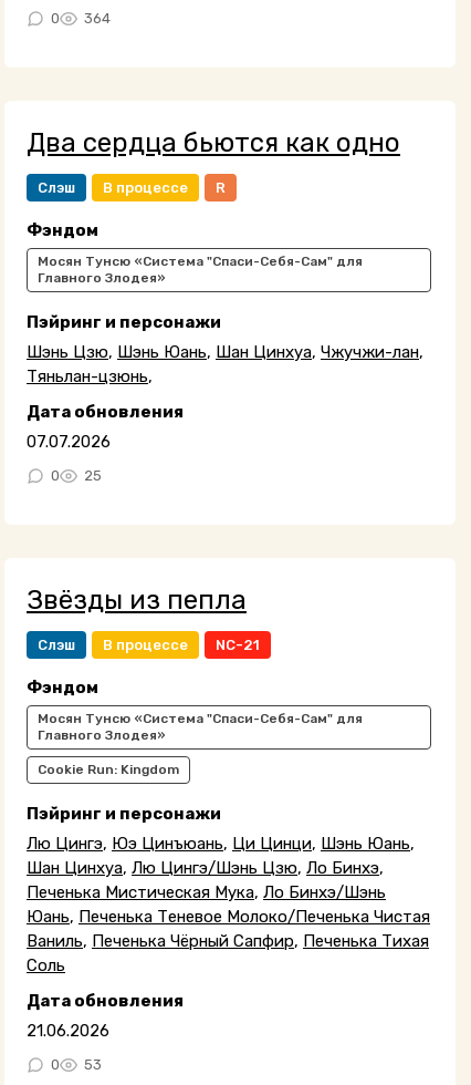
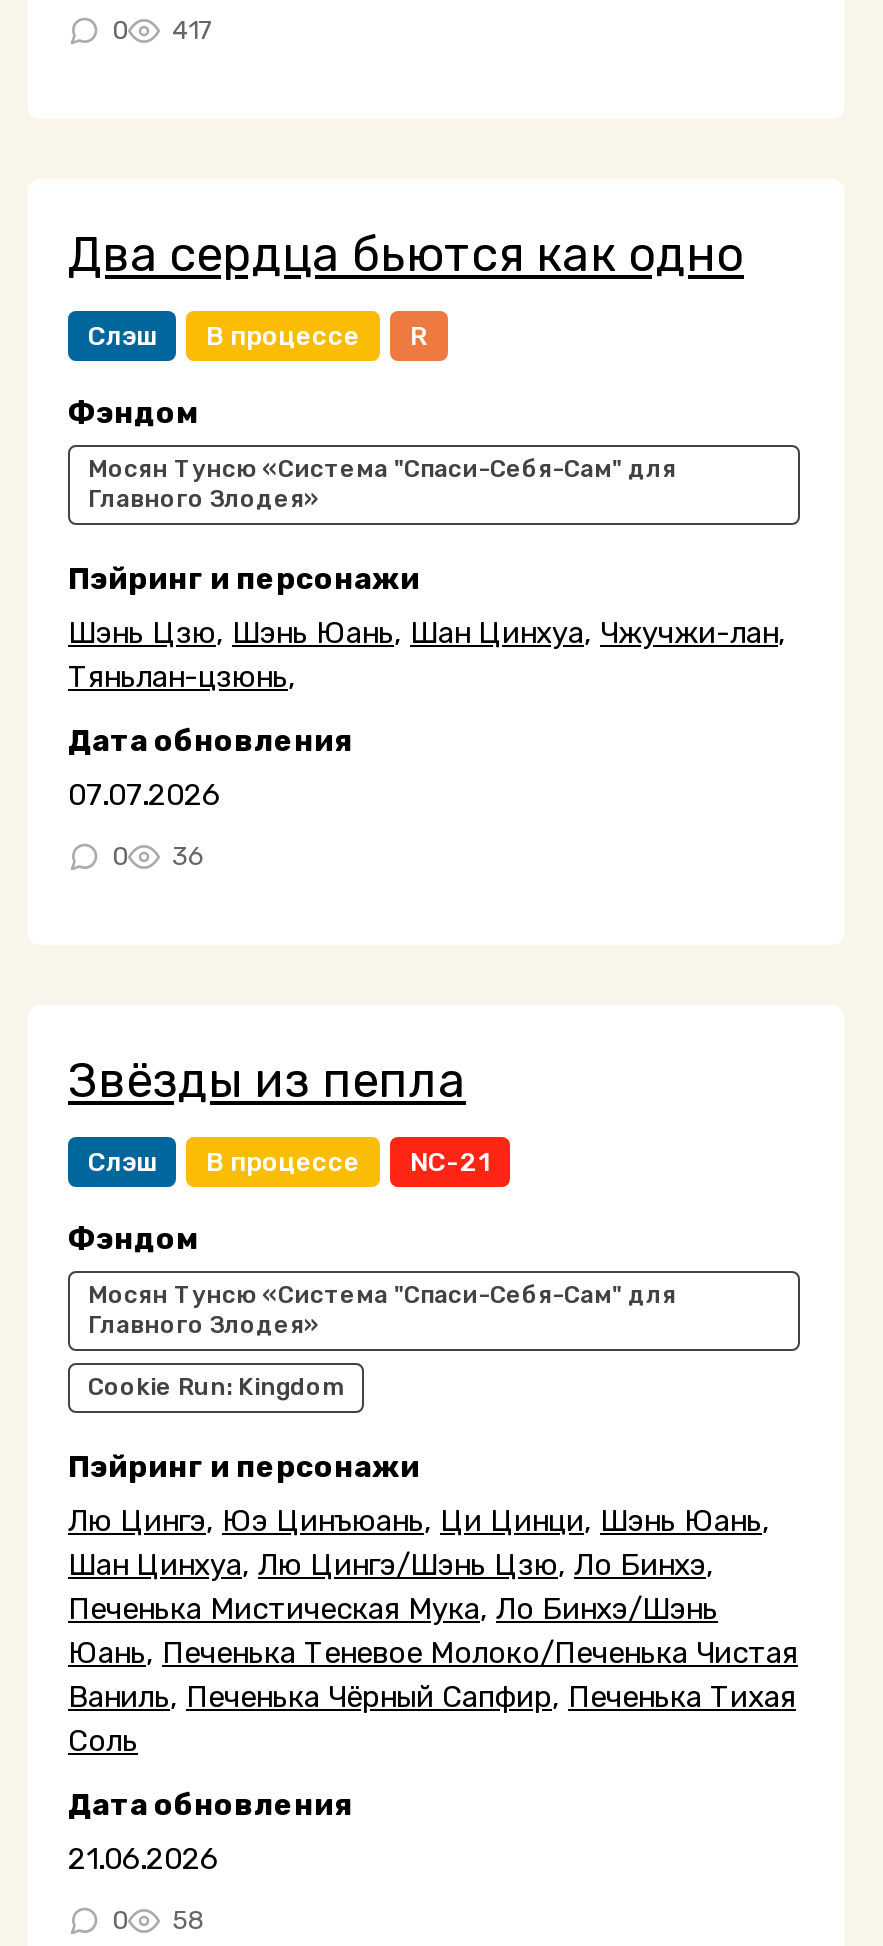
- 0 364
+ 0 417

- 0 25
+ 0 36

- 0 53
+ 0 58
